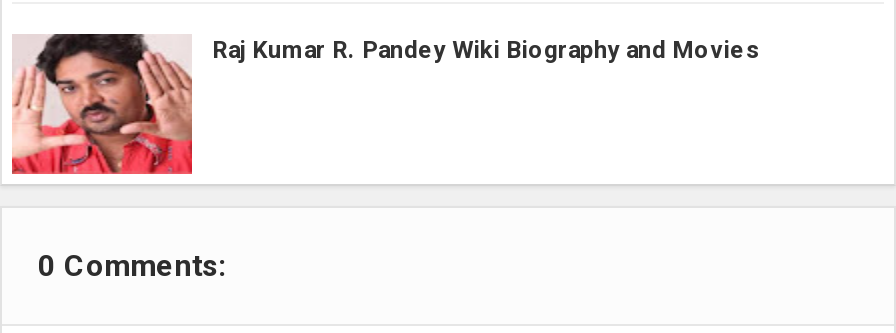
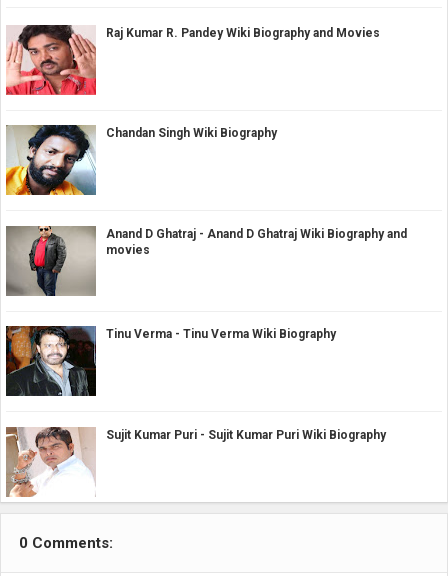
+ [image]
+ Chandan Singh Wiki Biography

+ [image]
+ Anand D Ghatraj - Anand D Ghatraj Wiki Biography and
+ movies

+ [image]
+ Tinu Verma - Tinu Verma Wiki Biography

+ [image]
+ Sujit Kumar Puri - Sujit Kumar Puri Wiki Biography
